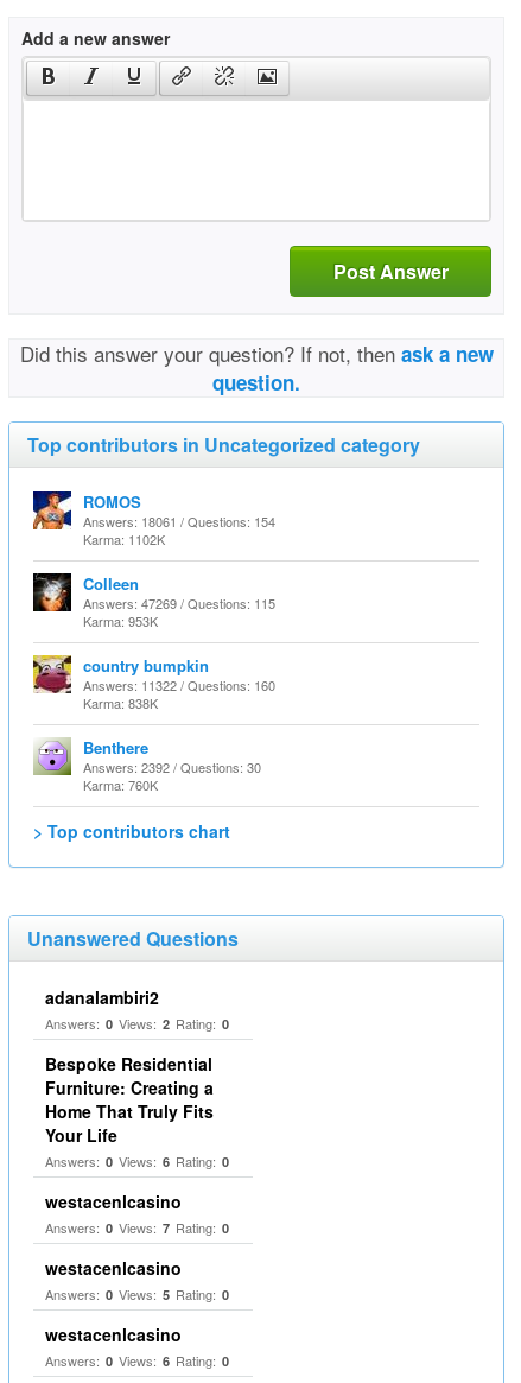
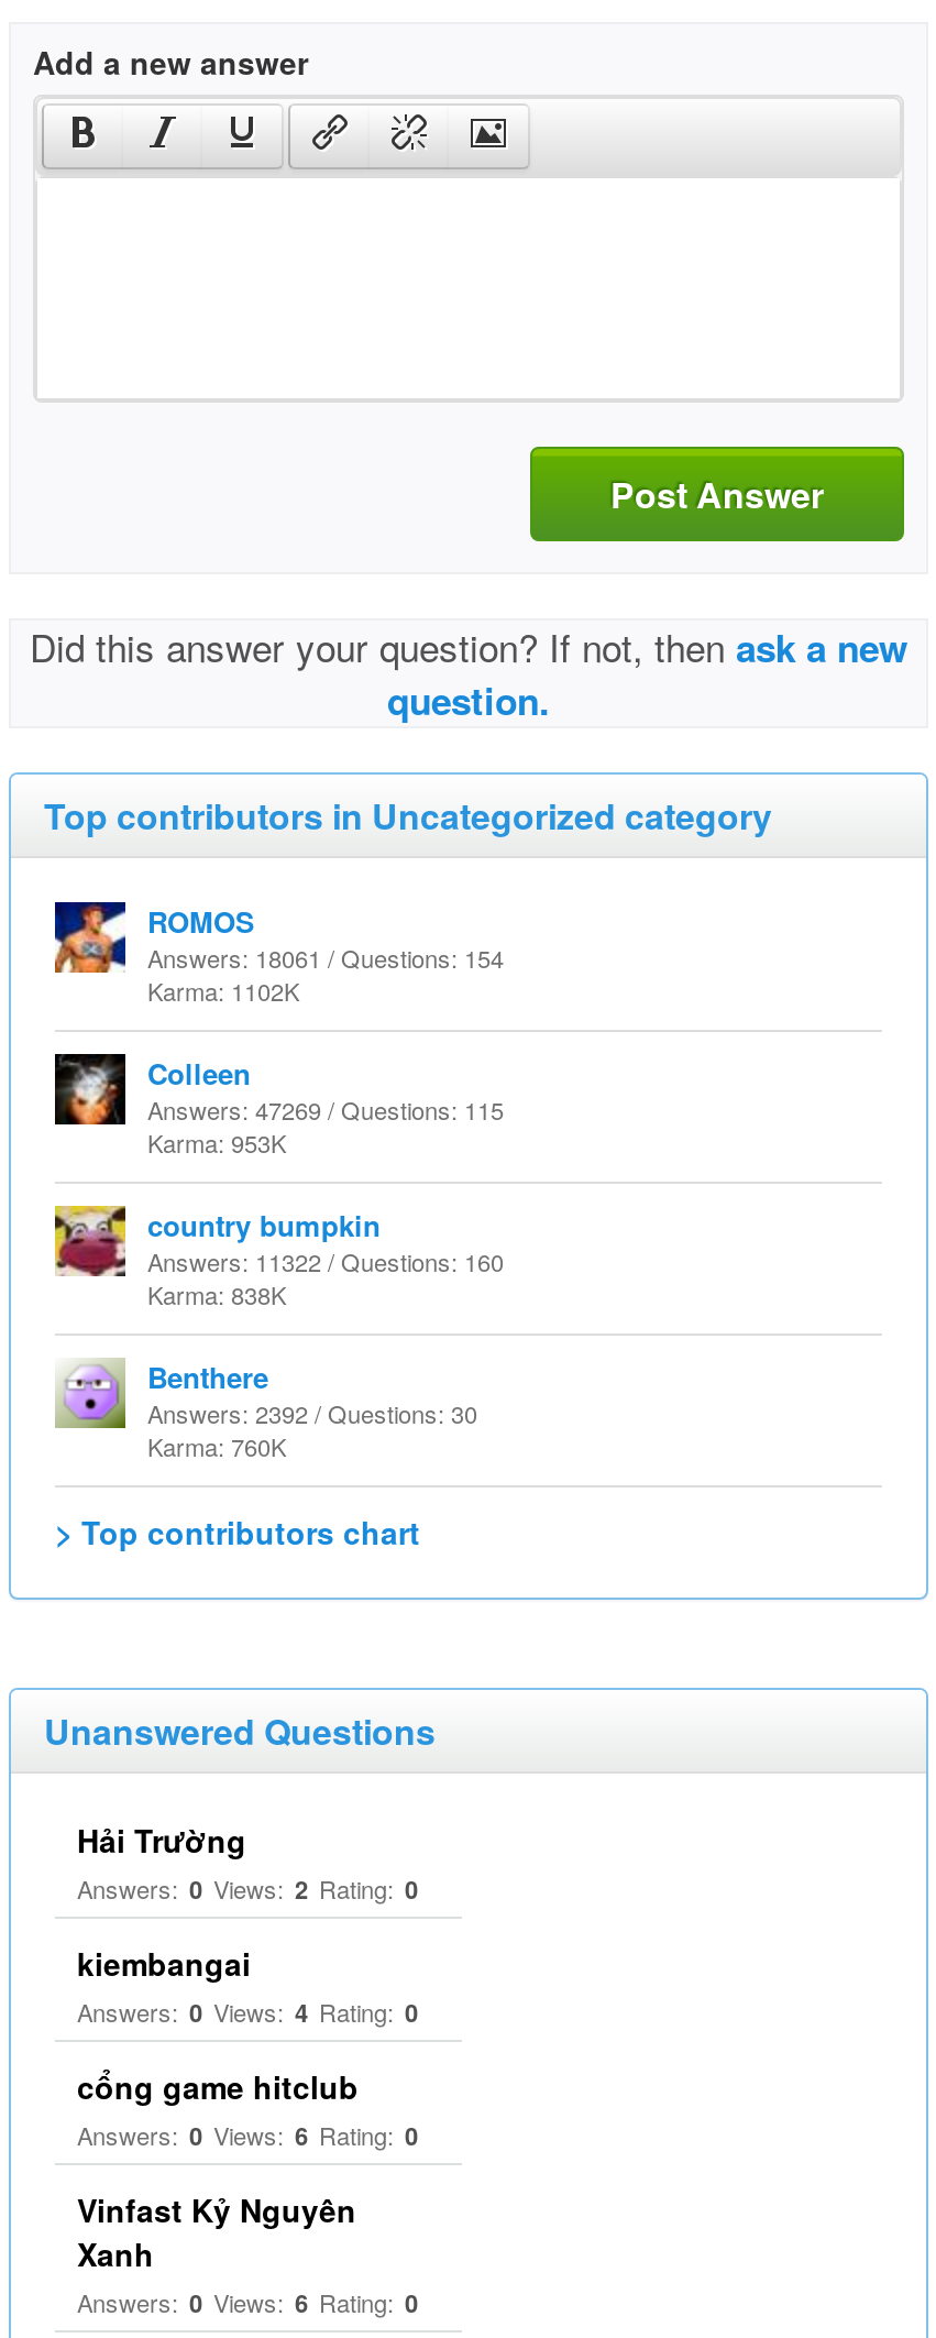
- adanalambiri2
+ Hải Trường

- Bespoke Residential
- Furniture: Creating a
- Home That Truly Fits
- Your Life
+ kiembangai
+ Answers: 0 Views: 4 Rating: 0
+ cổng game hitclub

- westacenlcasino
- Answers: 0 Views: 7 Rating: 0
- westacenlcasino
- Answers: 0 Views: 5 Rating: 0
- westacenlcasino
+ Vinfast Kỷ Nguyên
+ Xanh
